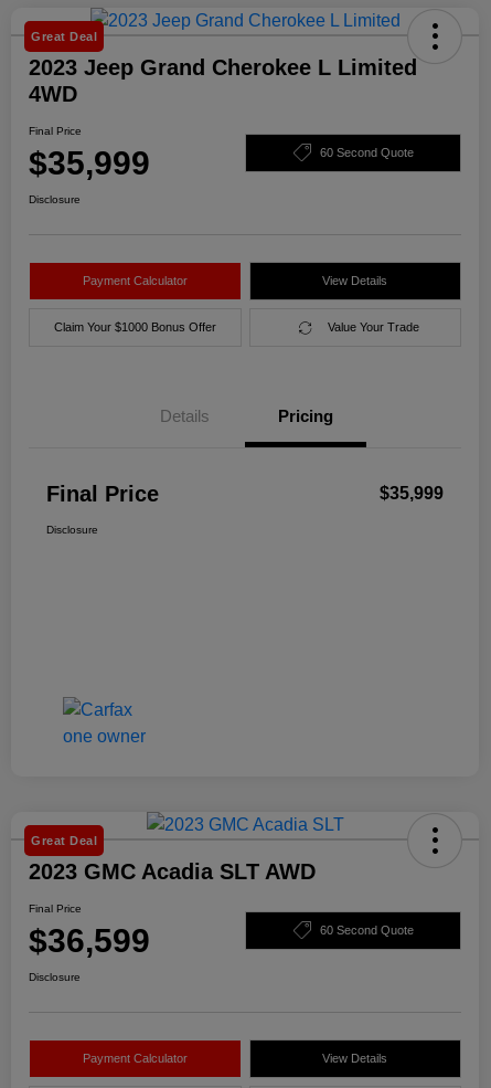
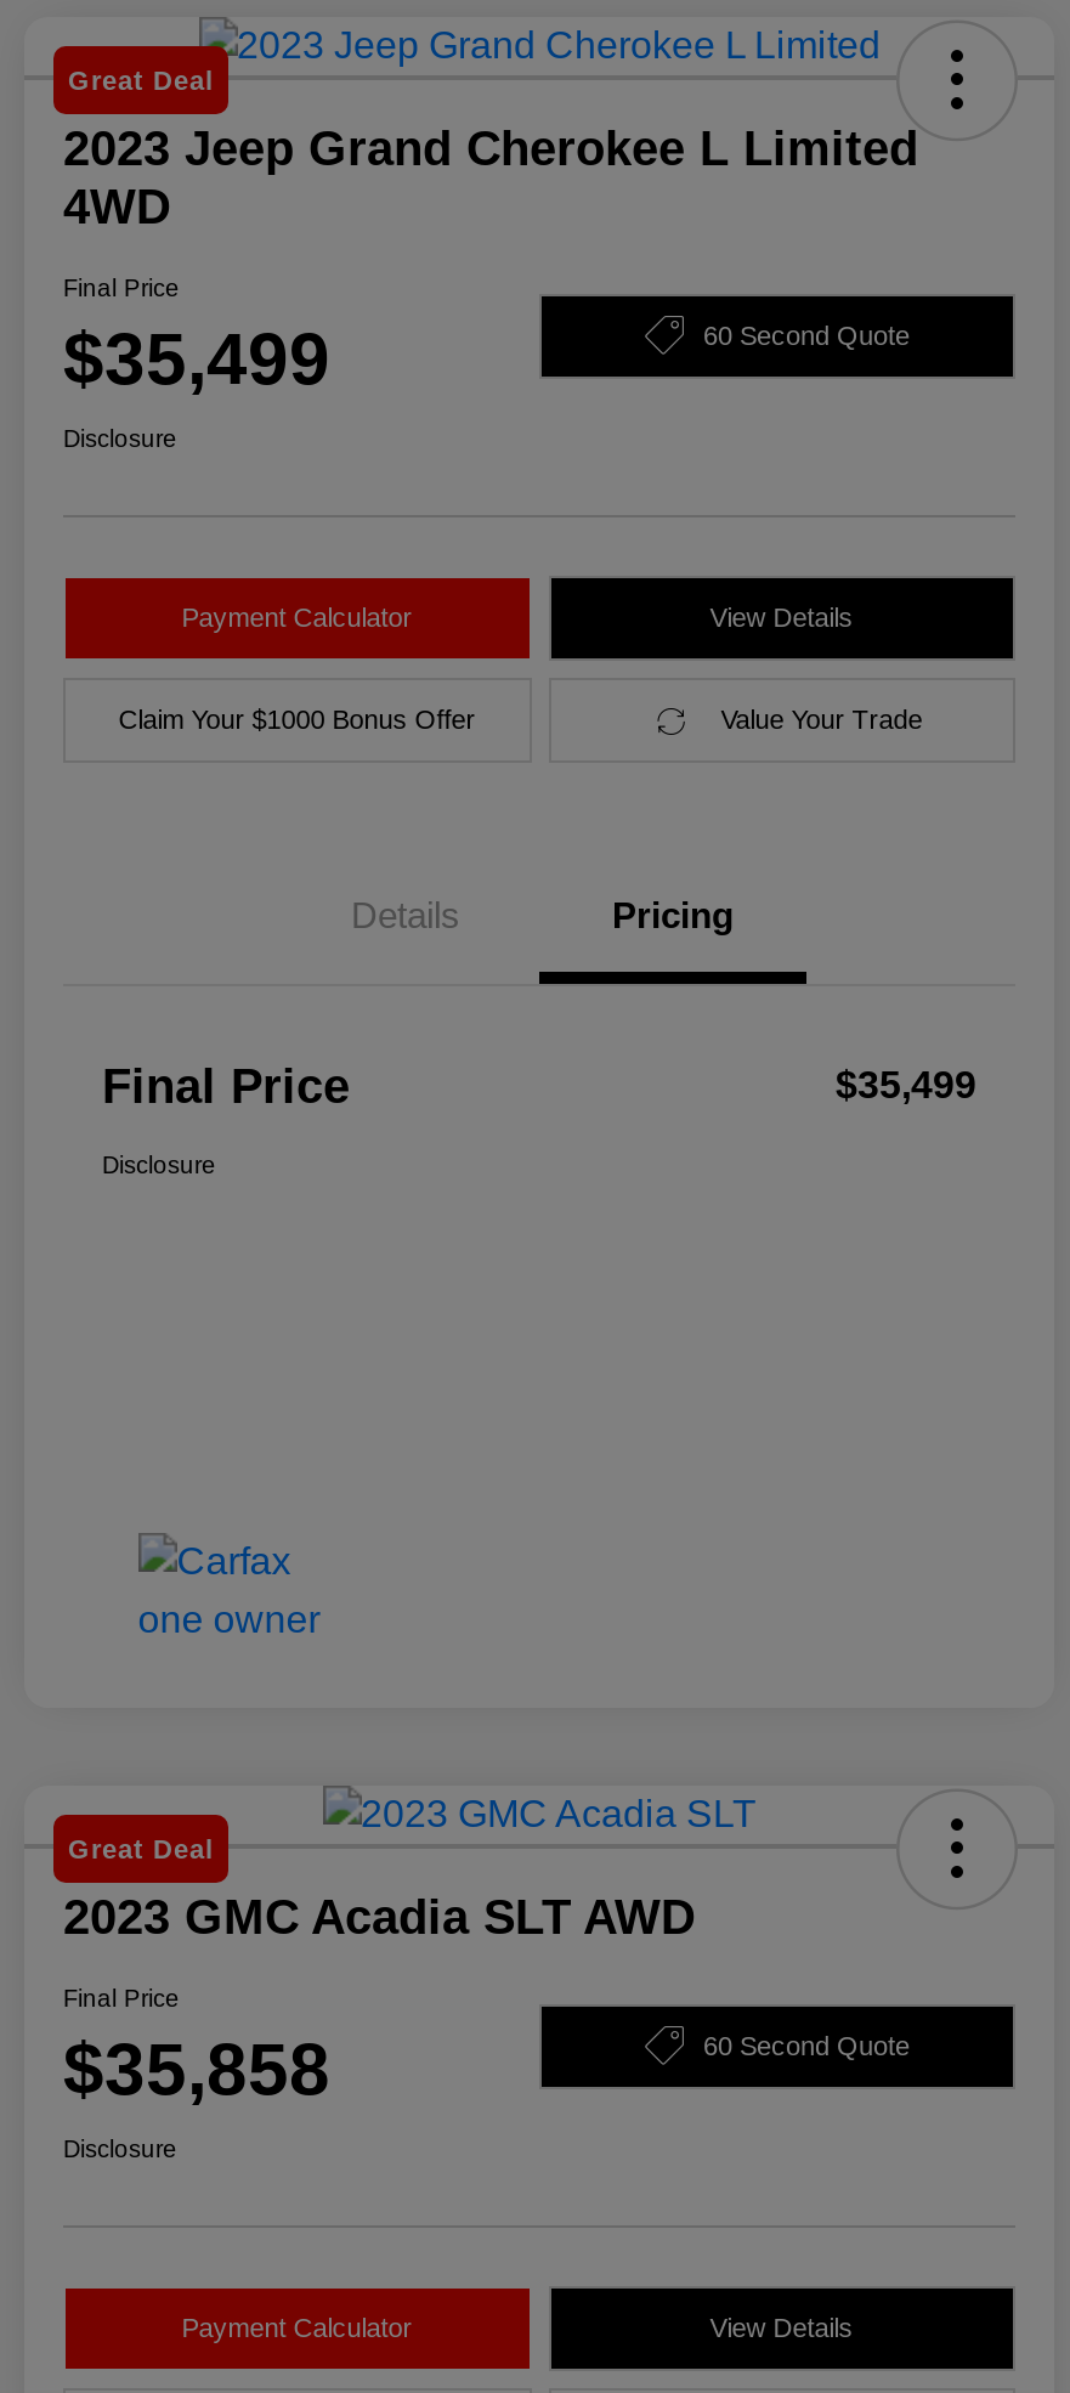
- $35,999
+ $35,499

- $35,999
+ $35,499

- $36,599
+ $35,858
